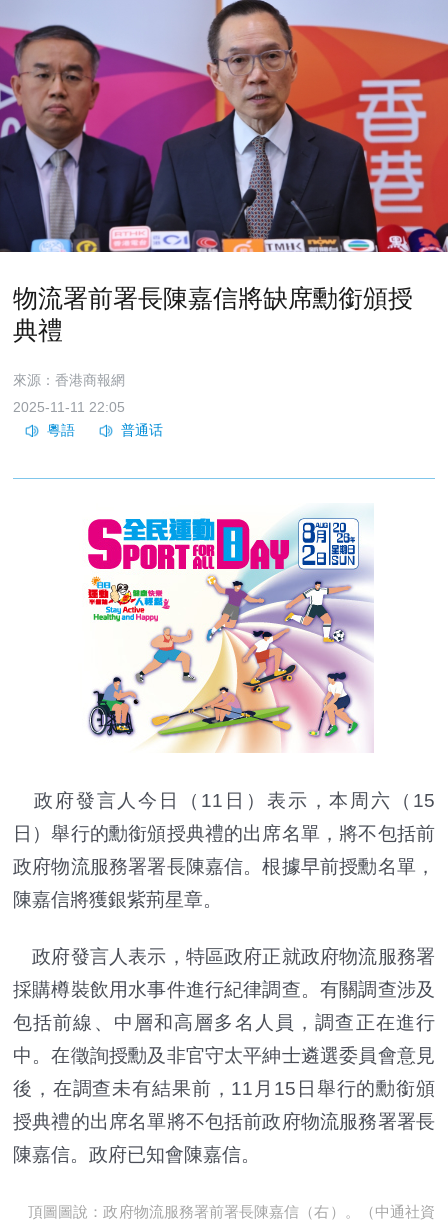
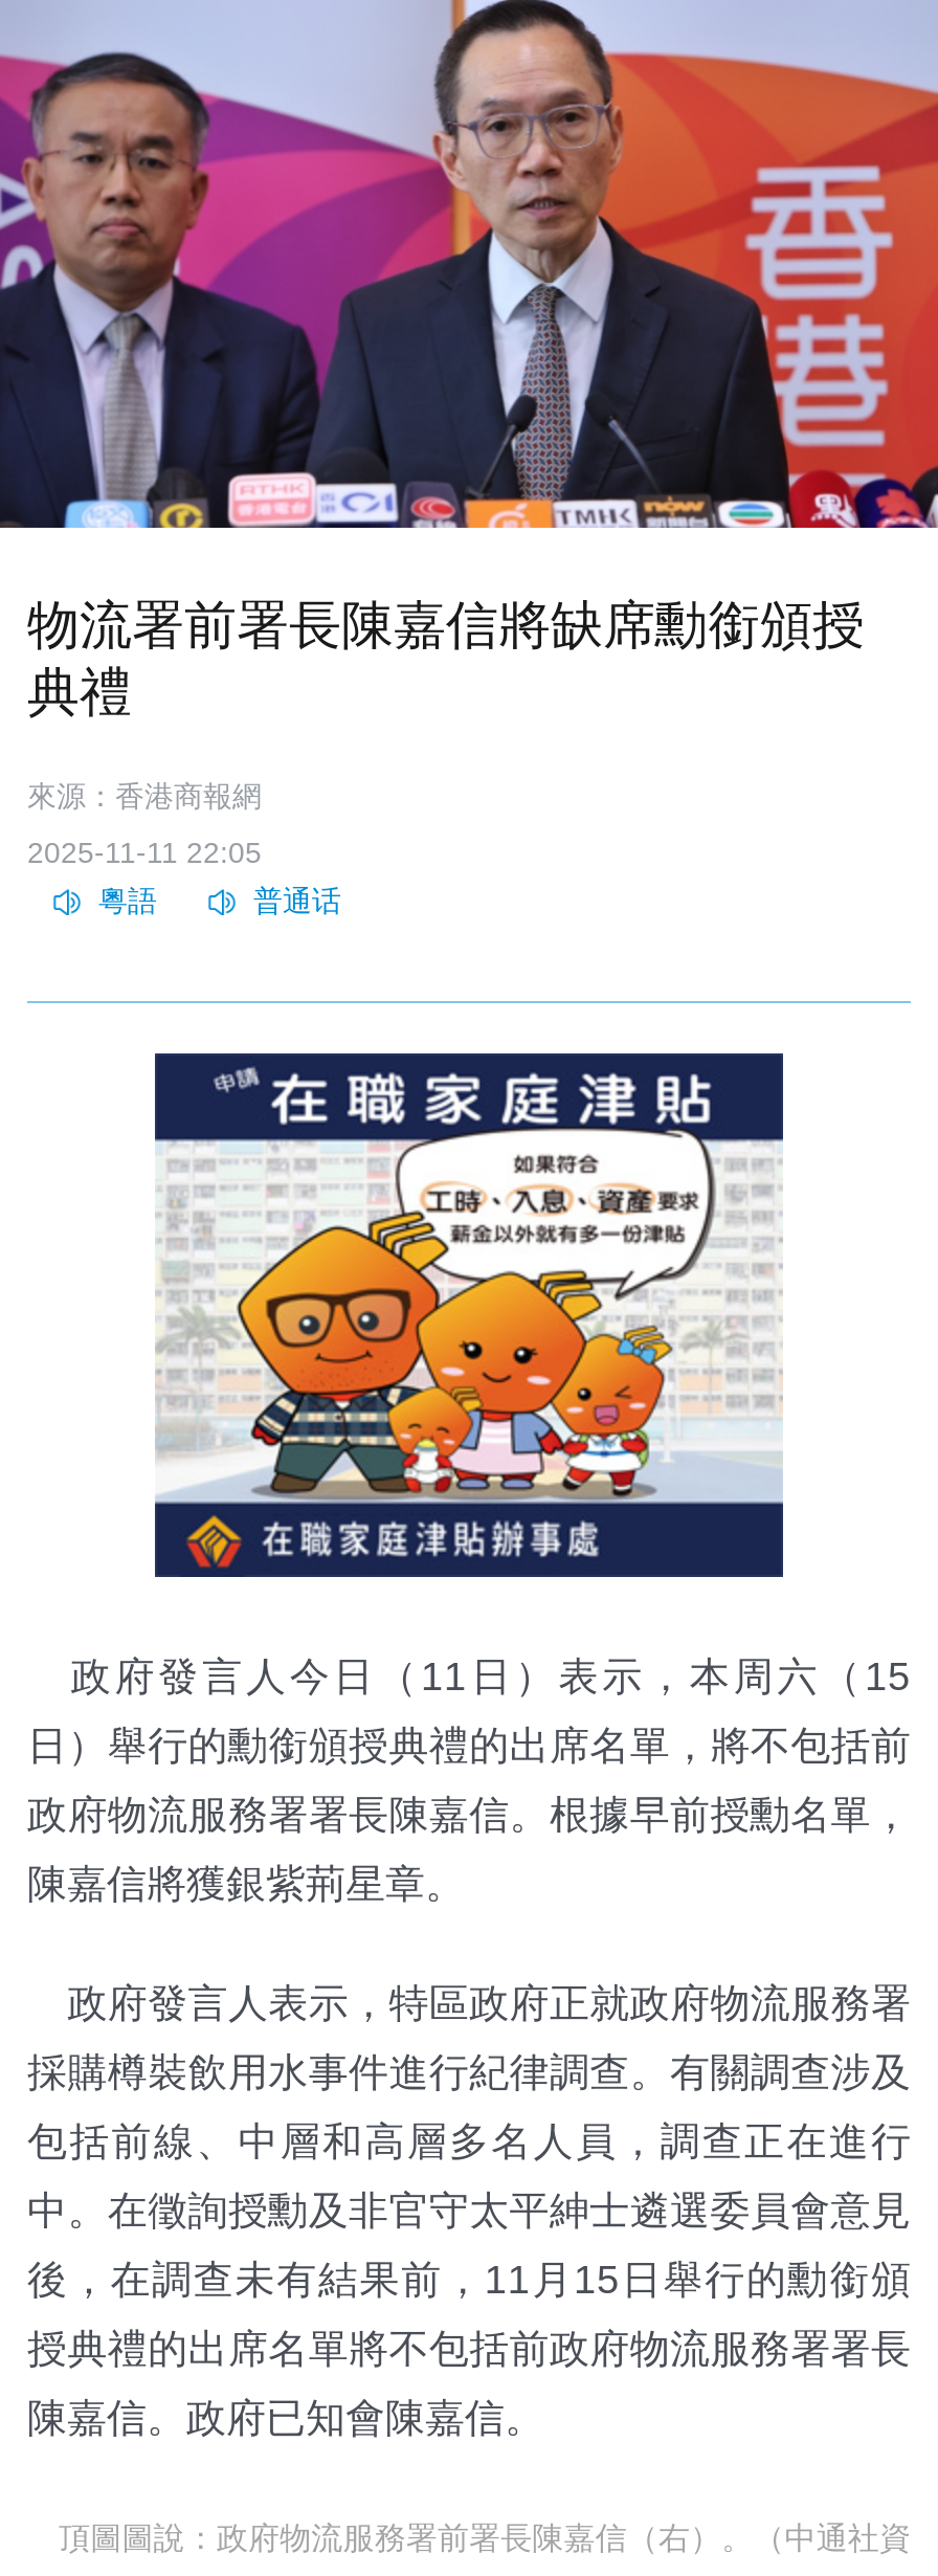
- [image]
+ [image]
